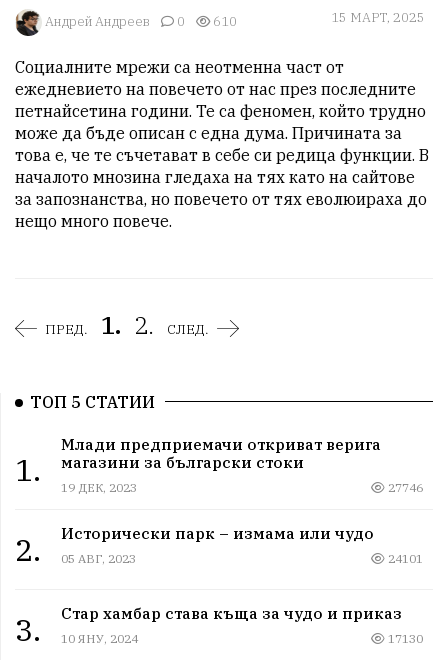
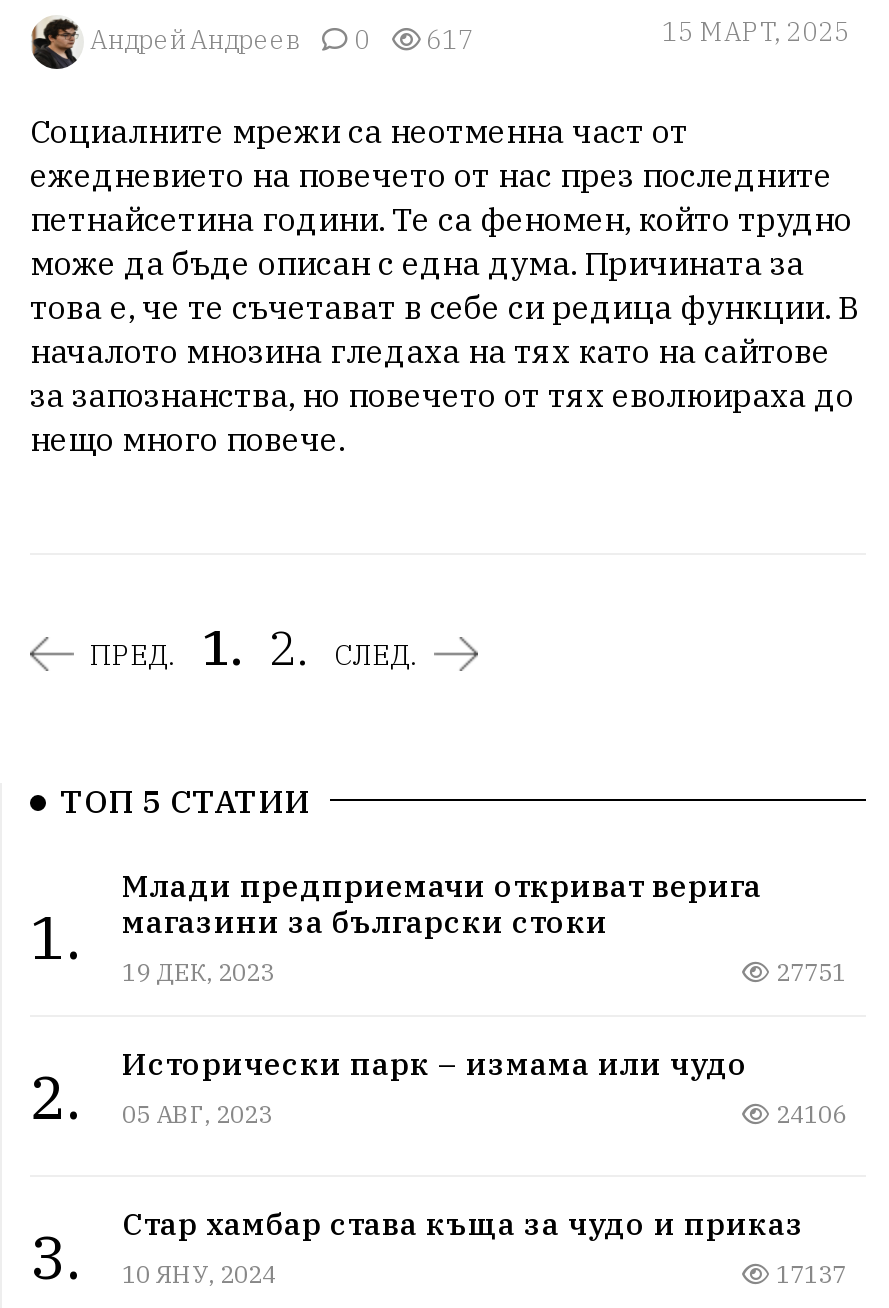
- Aндрей Андреев 0 610
+ Aндрей Андреев 0 617

- 27746
+ 27751

- 24101
+ 24106

- 17130
+ 17137
